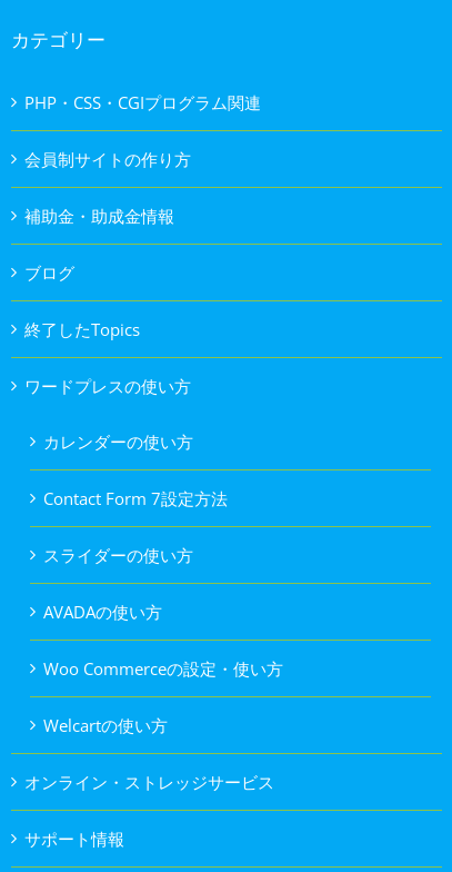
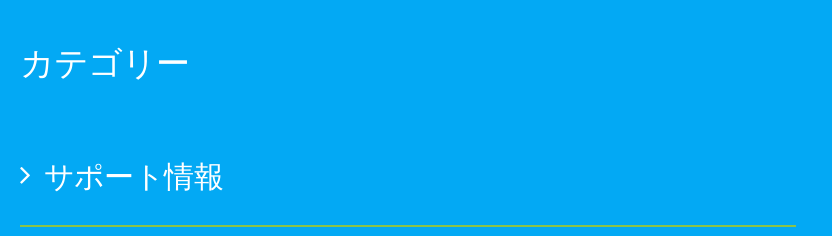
- PHP・CSS・CGIプログラム関連
- 会員制サイトの作り方
- 補助金・助成金情報
- ブログ
- 終了したTopics
- ワードプレスの使い方
- カレンダーの使い方
- Contact Form 7設定方法
- スライダーの使い方
- AVADAの使い方
- Woo Commerceの設定・使い方
- Welcartの使い方
- オンライン・ストレッジサービス
